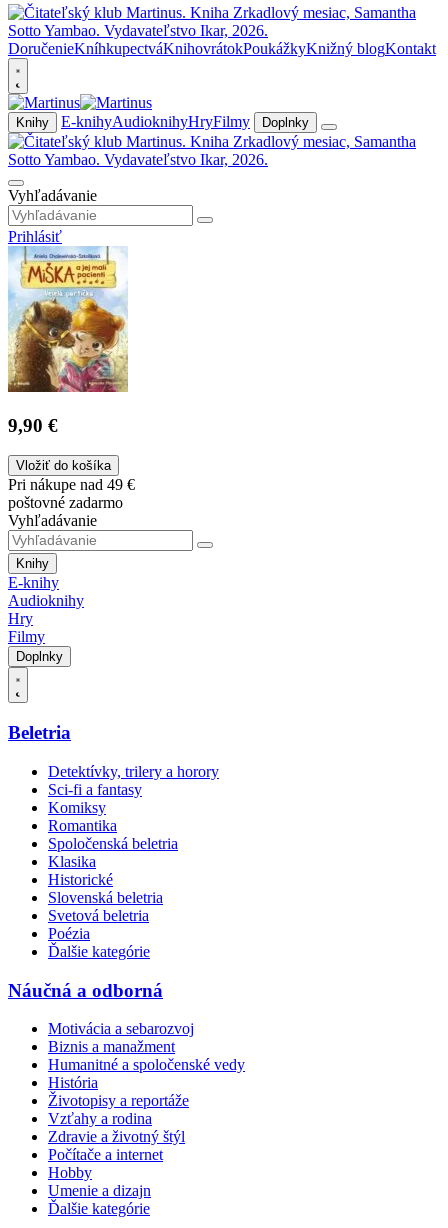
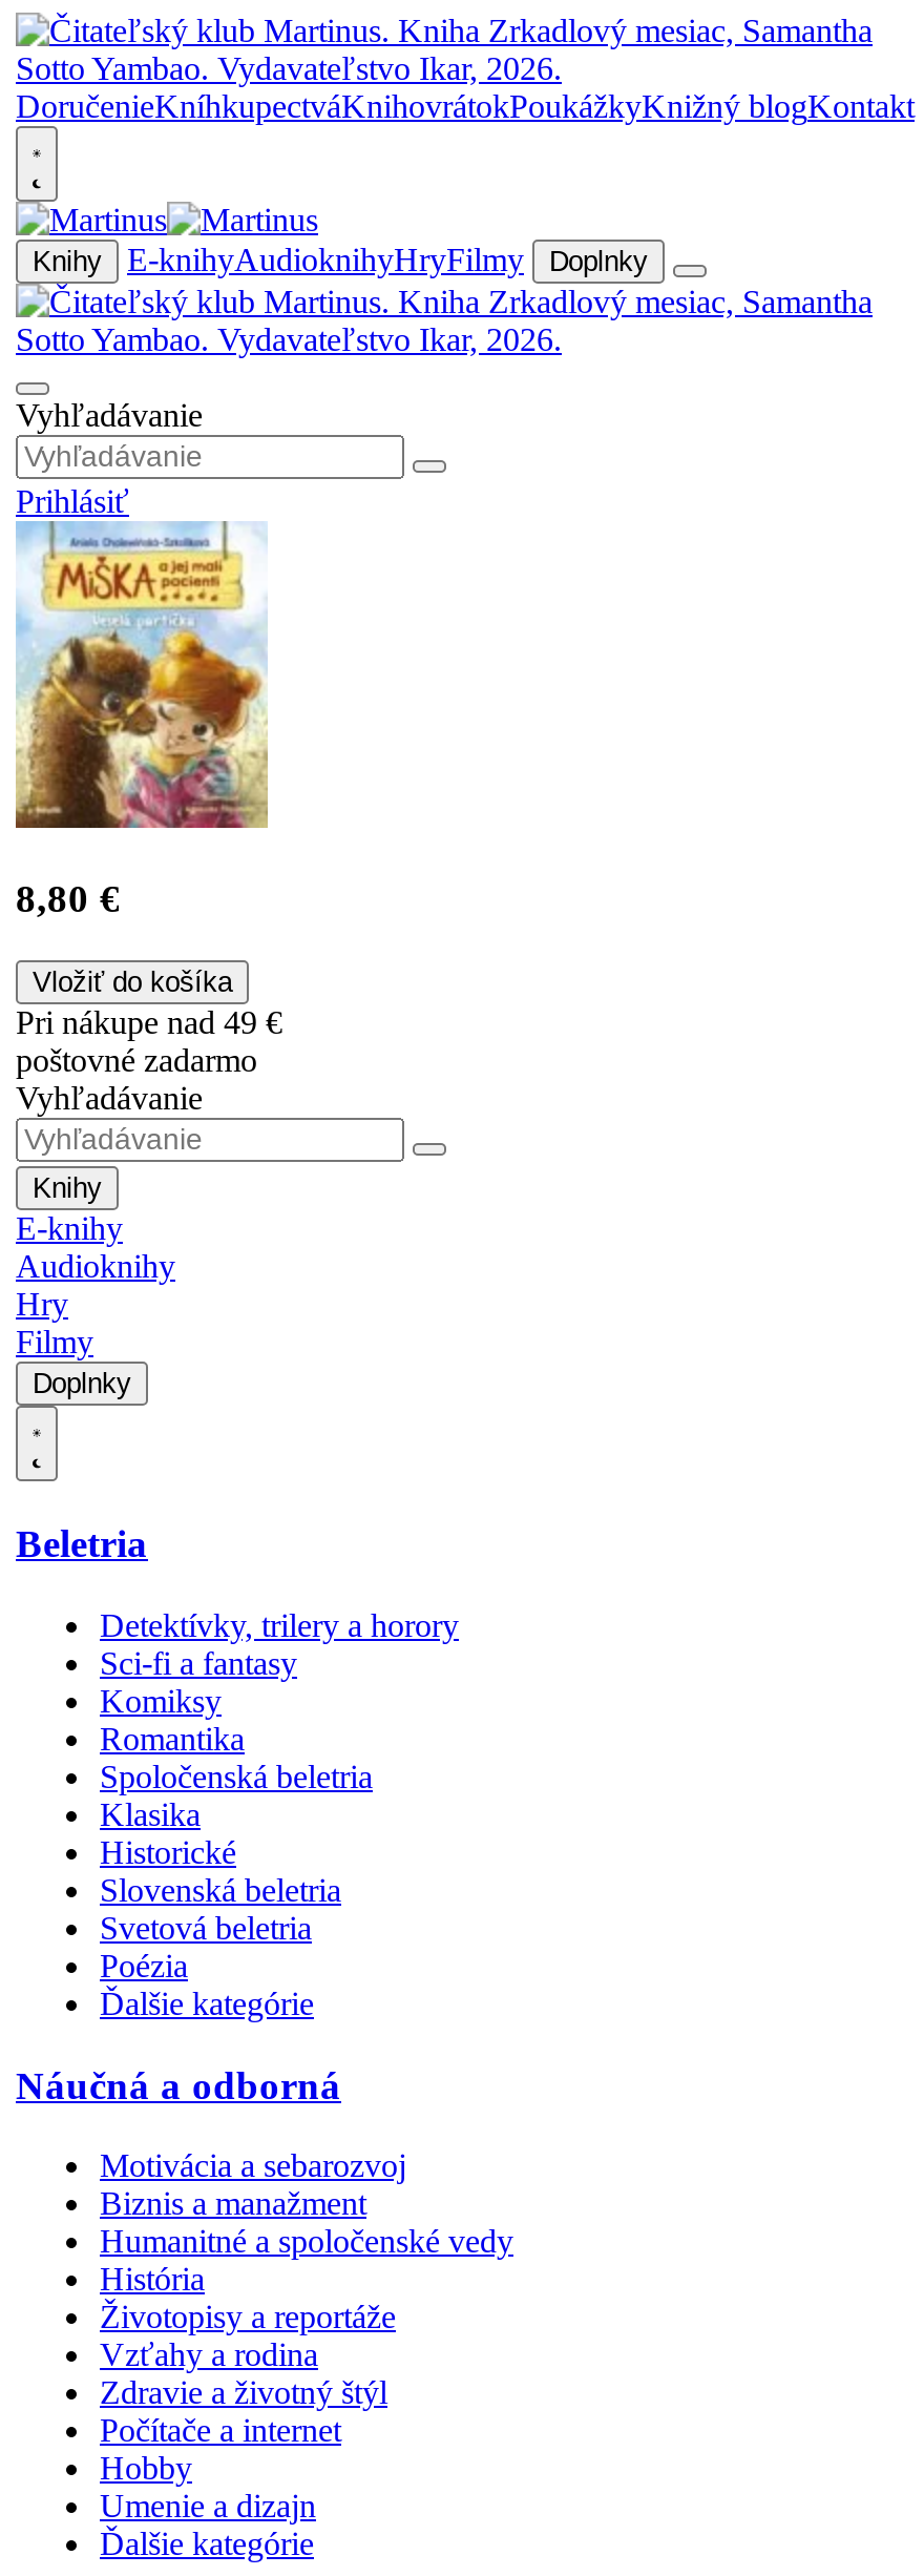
- 9,90 €
+ 8,80 €
